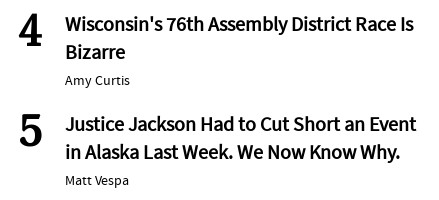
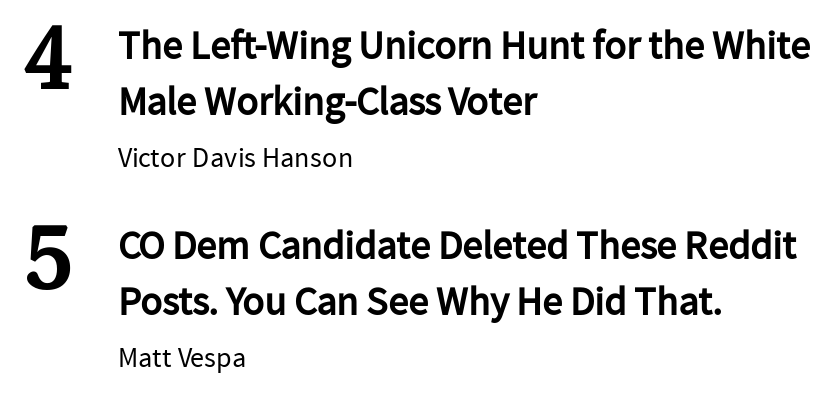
- Wisconsin's 76th Assembly District Race Is
- Bizarre
+ The Left-Wing Unicorn Hunt for the White
+ Male Working-Class Voter

- Amy Curtis
+ Victor Davis Hanson

- Justice Jackson Had to Cut Short an Event
- in Alaska Last Week. We Now Know Why.
+ CO Dem Candidate Deleted These Reddit
+ Posts. You Can See Why He Did That.
